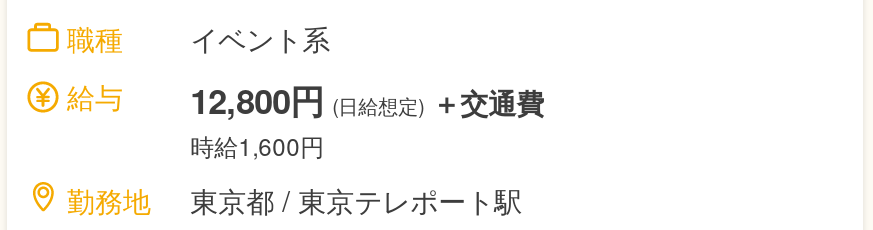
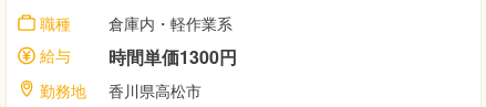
- イベント系
+ 倉庫内・軽作業系

- 12,800円 (日給想定) ＋交通費
- 時給1,600円
+ 時間単価1300円

- 東京都/ 東京テレポート駅
+ 香川県高松市
